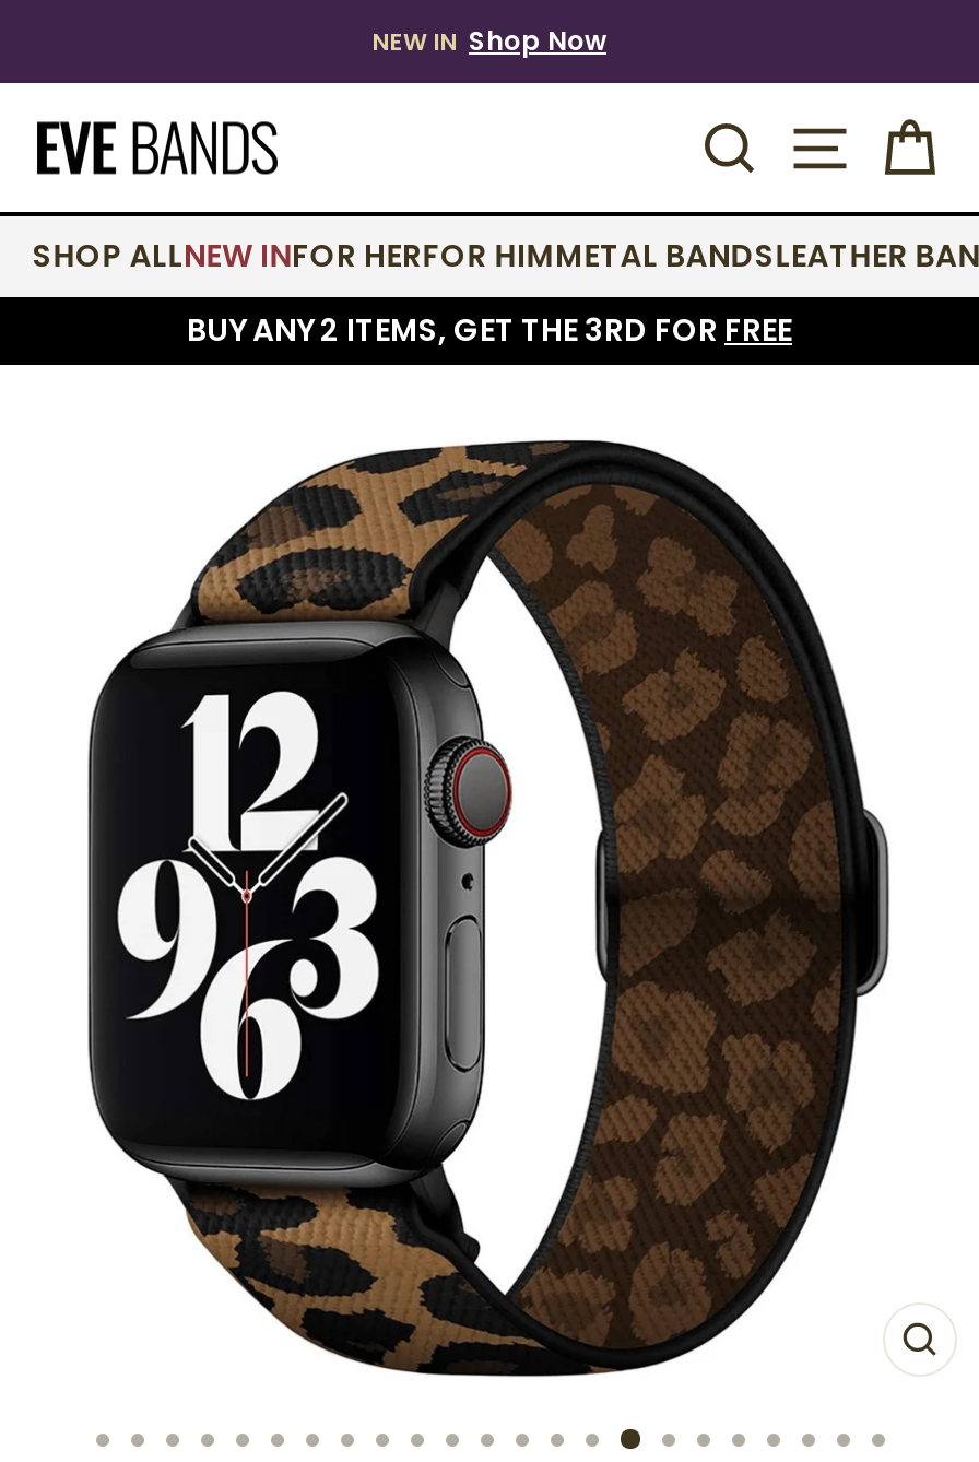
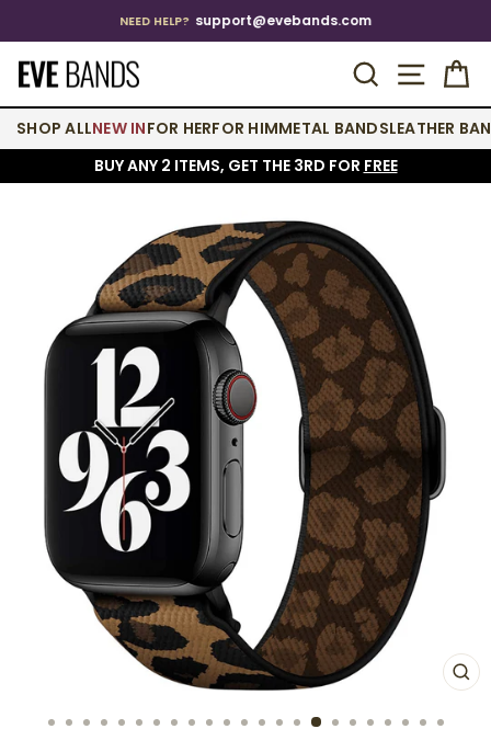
- NEW IN Shop Now
+ NEED HELP? support@evebands.com
